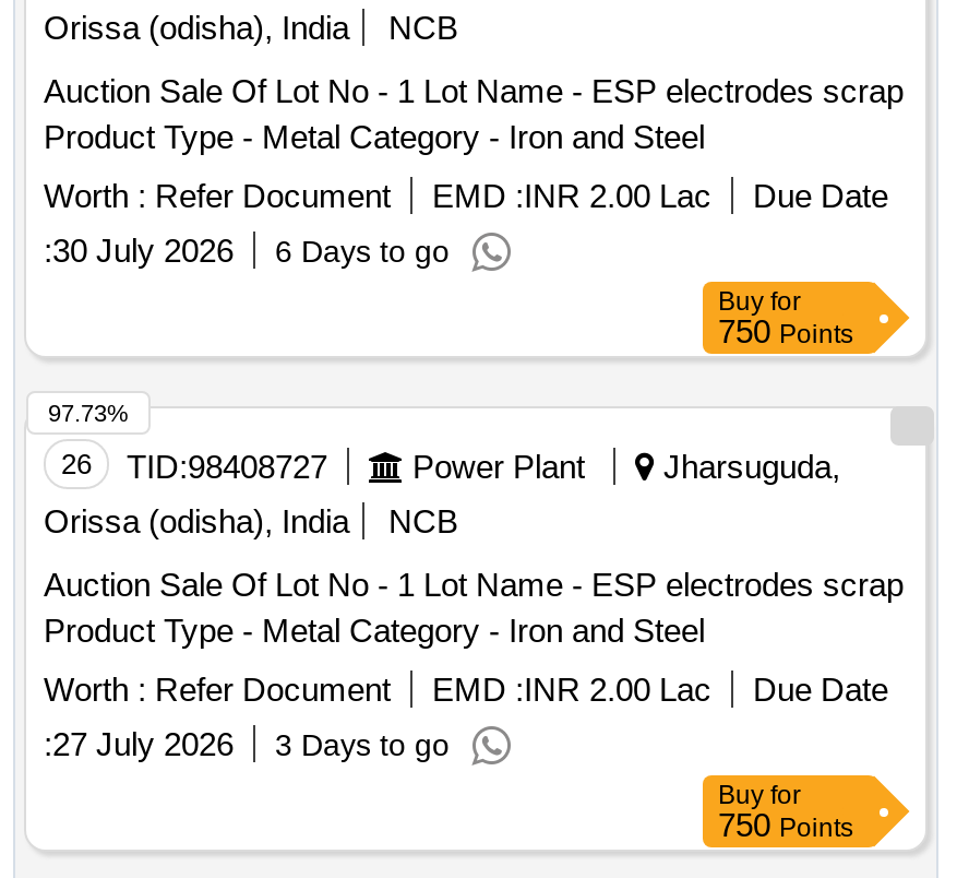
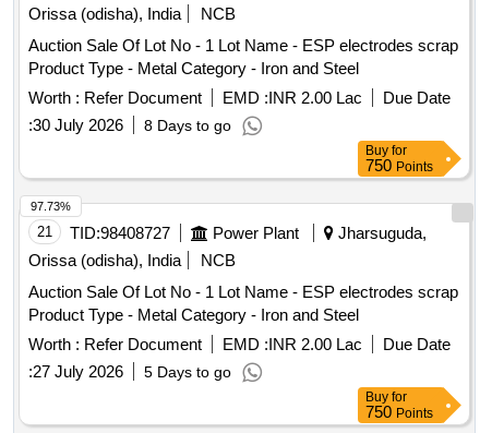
- :30 July 2026 6 Days to go
+ :30 July 2026 8 Days to go

- 26 TID:98408727
+ 21 TID:98408727

- :27 July 2026 3 Days to go
+ :27 July 2026 5 Days to go
